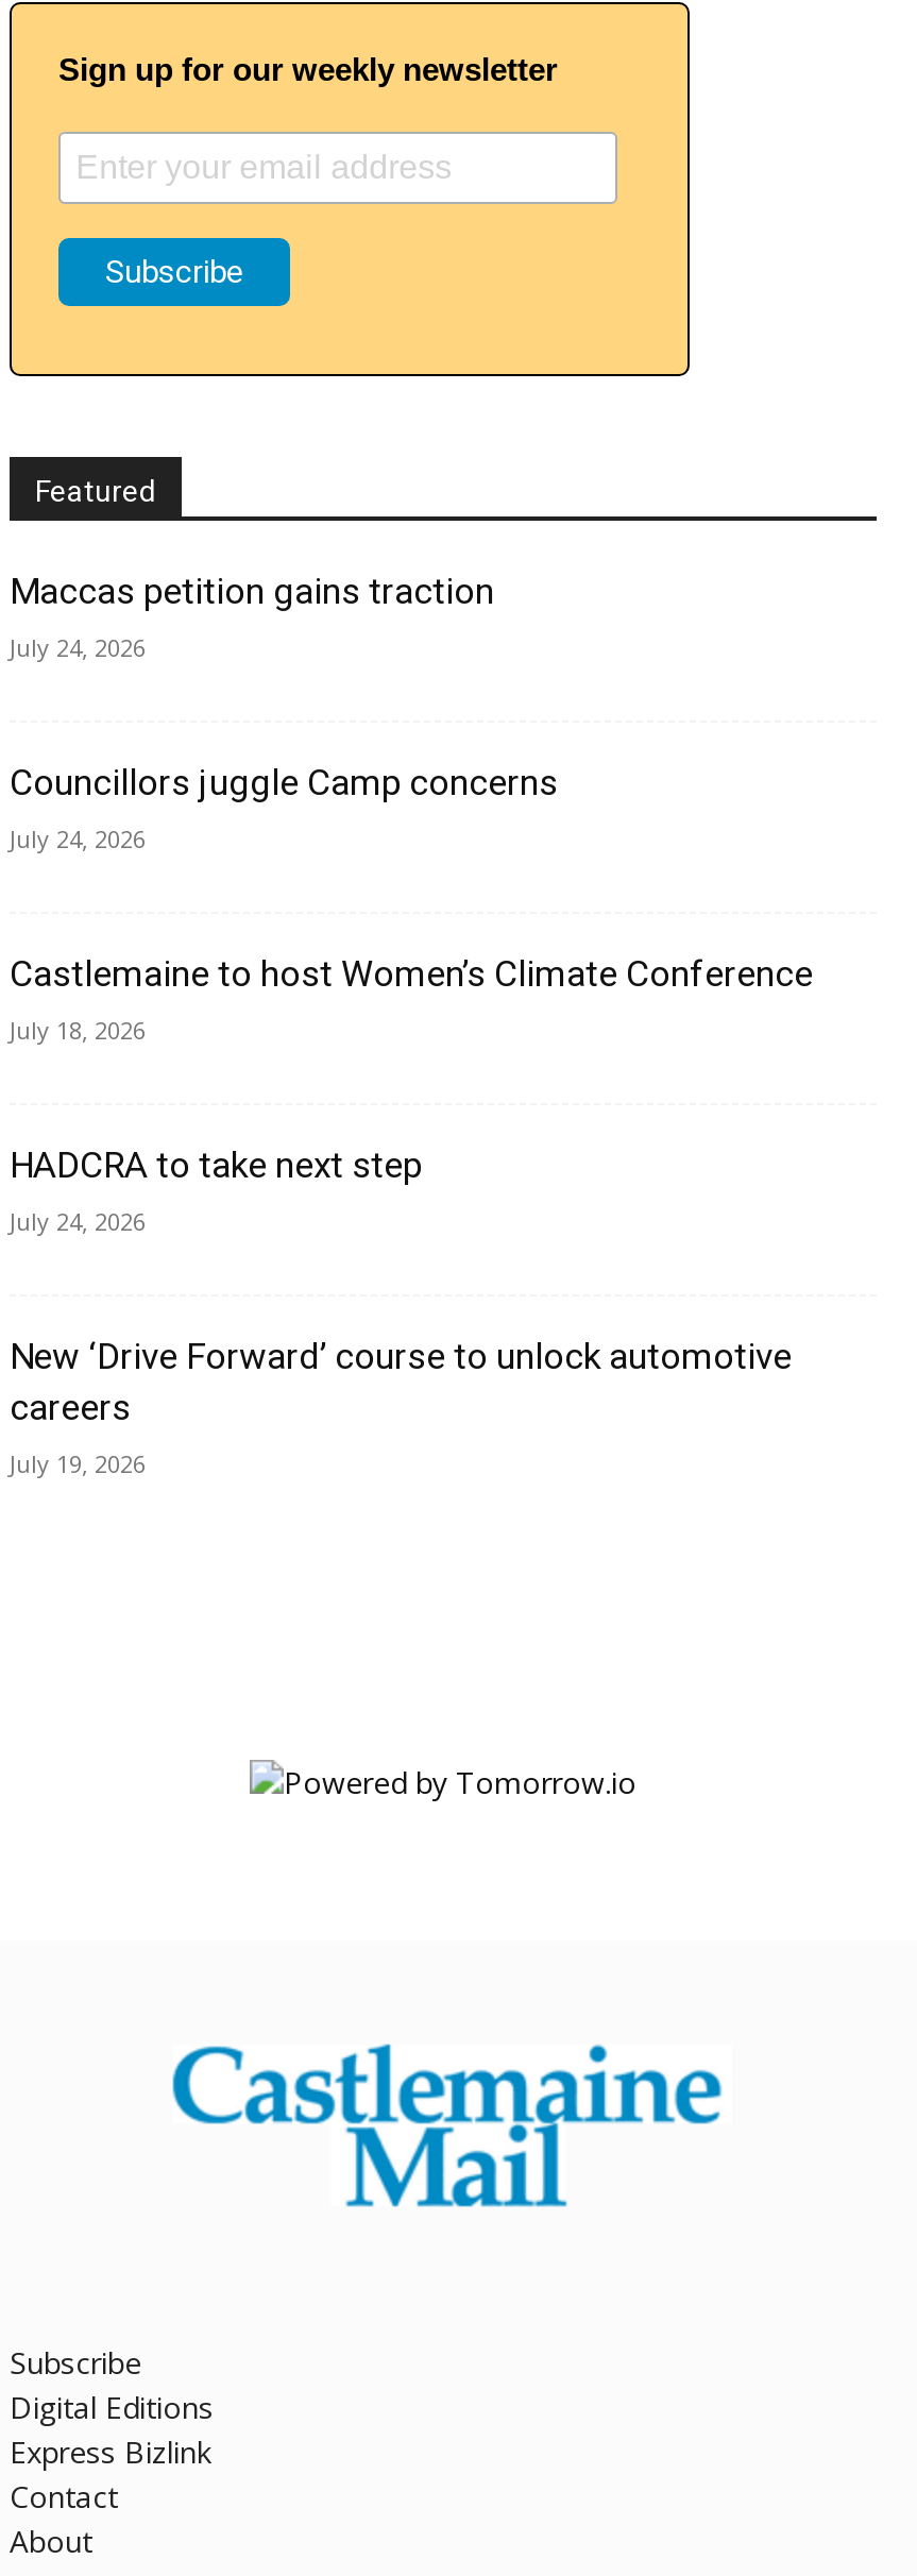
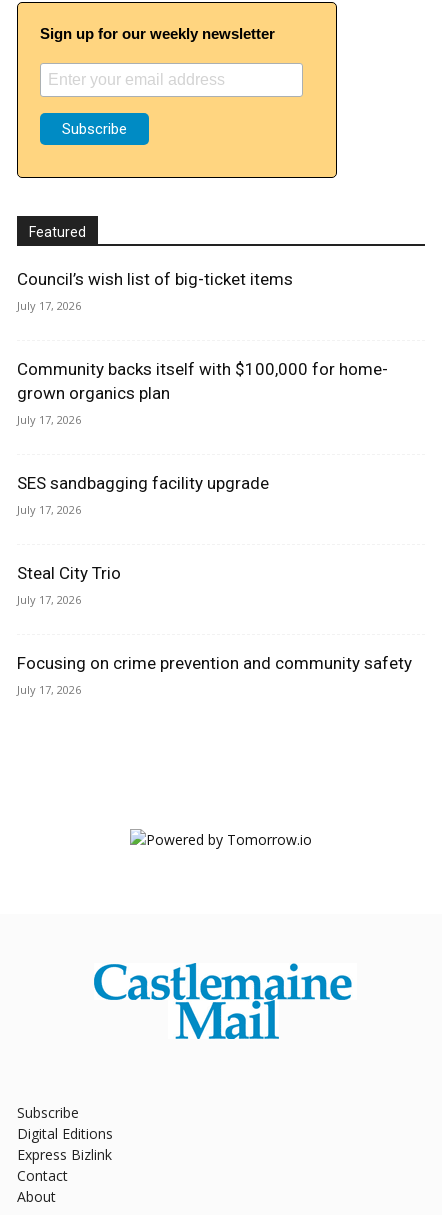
- Maccas petition gains traction
- July 24, 2026
+ Council’s wish list of big-ticket items
+ July 17, 2026

- Councillors juggle Camp concerns
- July 24, 2026
+ Community backs itself with $100,000 for home-
+ grown organics plan
+ July 17, 2026

- Castlemaine to host Women’s Climate Conference
- July 18, 2026
+ SES sandbagging facility upgrade
+ July 17, 2026

- HADCRA to take next step
- July 24, 2026
+ Steal City Trio
+ July 17, 2026

- New ‘Drive Forward’ course to unlock automotive
- careers
- July 19, 2026
+ Focusing on crime prevention and community safety
+ July 17, 2026
